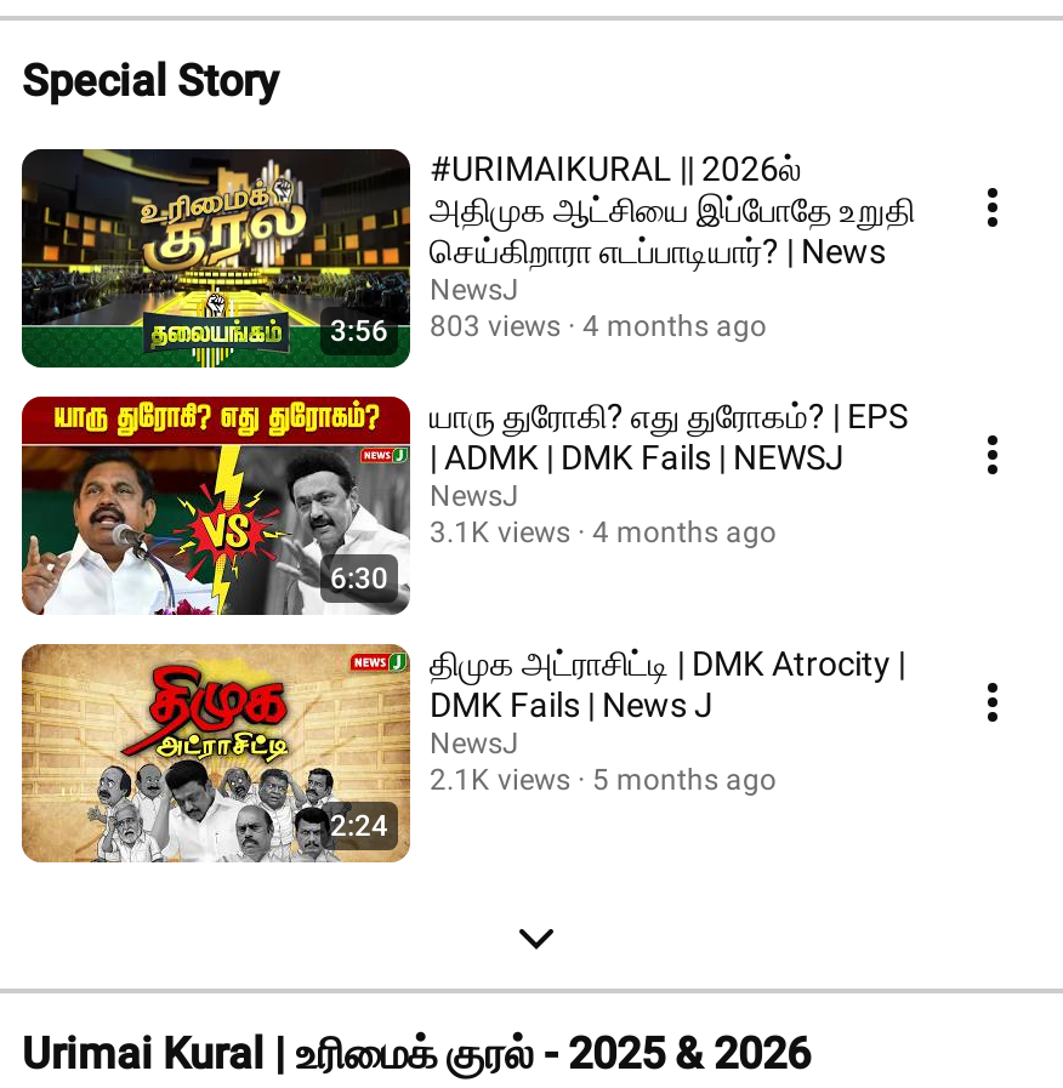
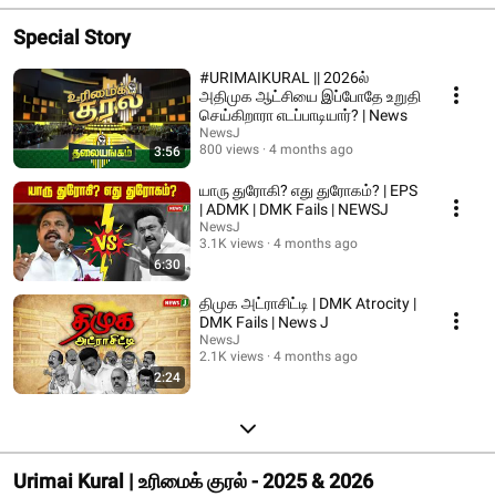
- 3:56 803 views 4 months ago
+ 3:56 800 views 4 months ago

- 2.1K views 5 months ago
+ 2.1K views 4 months ago
